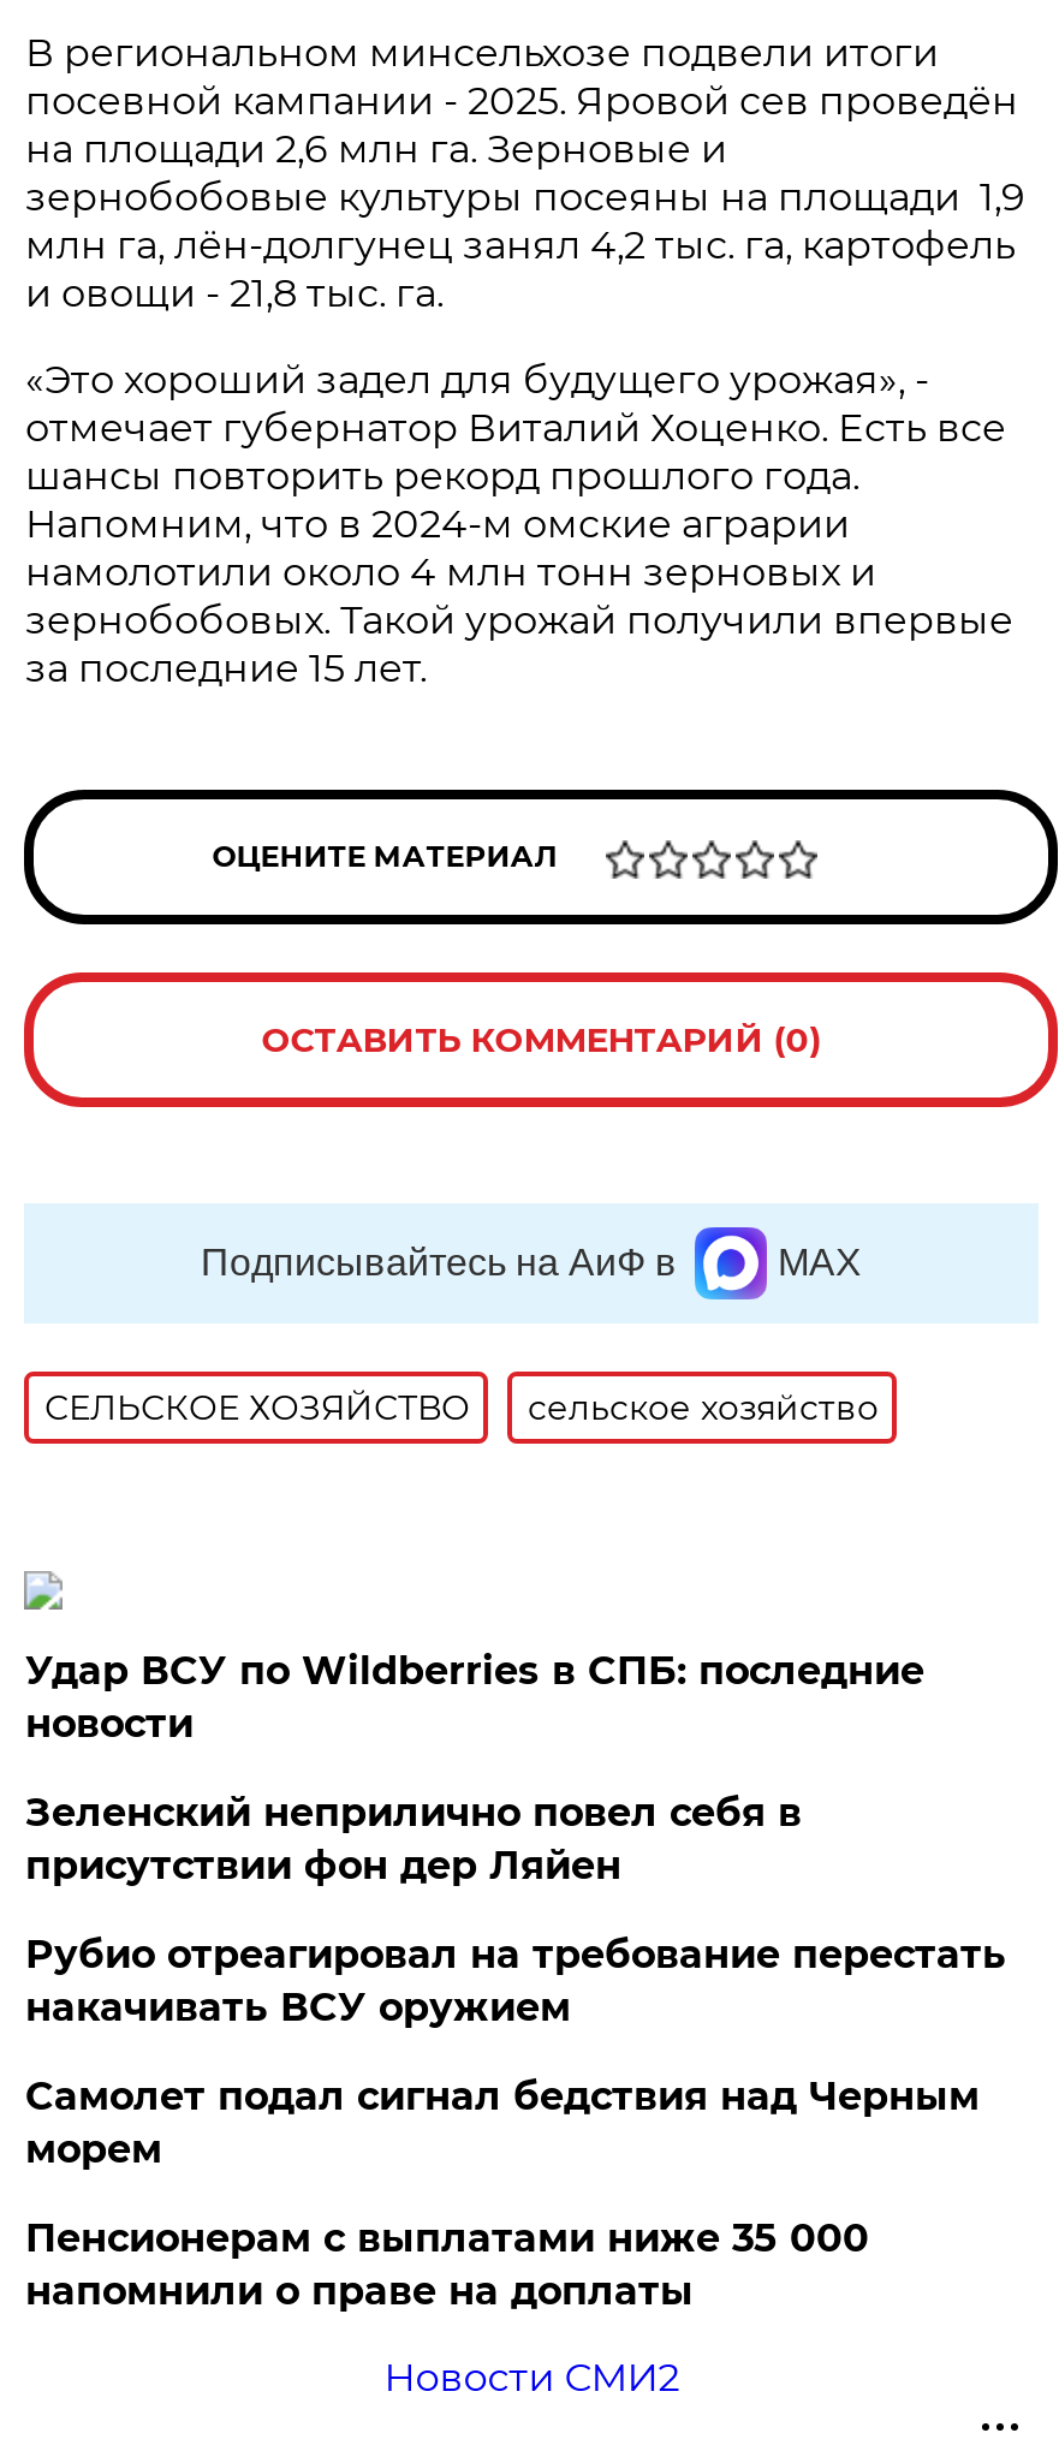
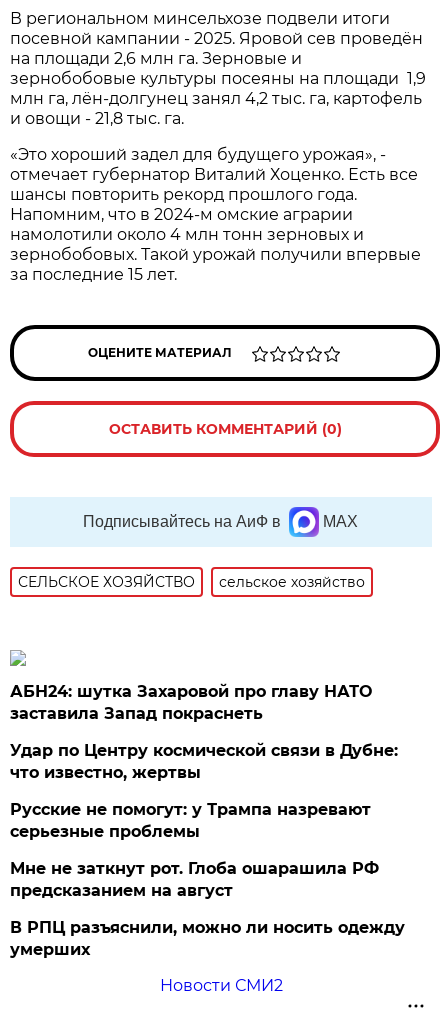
- Удар ВСУ по Wildberries в СПБ: последние
- новости
+ АБН24: шутка Захаровой про главу НАТО
+ заставила Запад покраснеть

- Зеленский неприлично повел cебя в
- присутствии фон дер Ляйен
+ Удар по Центру космической связи в Дубне:
+ что известно, жертвы

- Рубио отреагировал на требование перестать
- накачивать ВСУ оружием
+ Русские не помогут: у Трампа назревают
+ серьезные проблемы

- Самолет подал сигнал бедствия над Черным
- морем
+ Мне не заткнут рот. Глоба ошарашила РФ
+ предсказанием на август

- Пенсионерам с выплатами ниже 35 000
- напомнили о праве на доплаты
+ В РПЦ разъяснили, можно ли носить одежду
+ умерших
